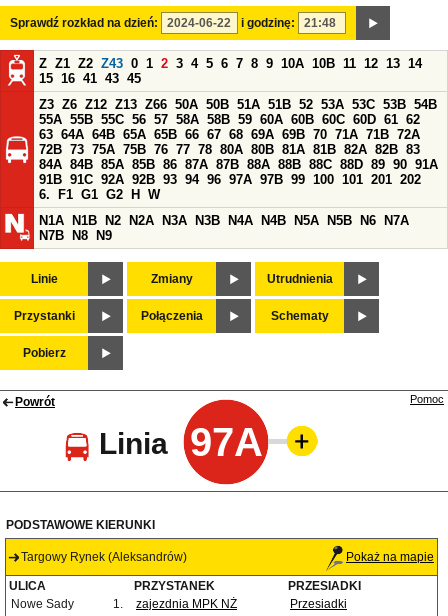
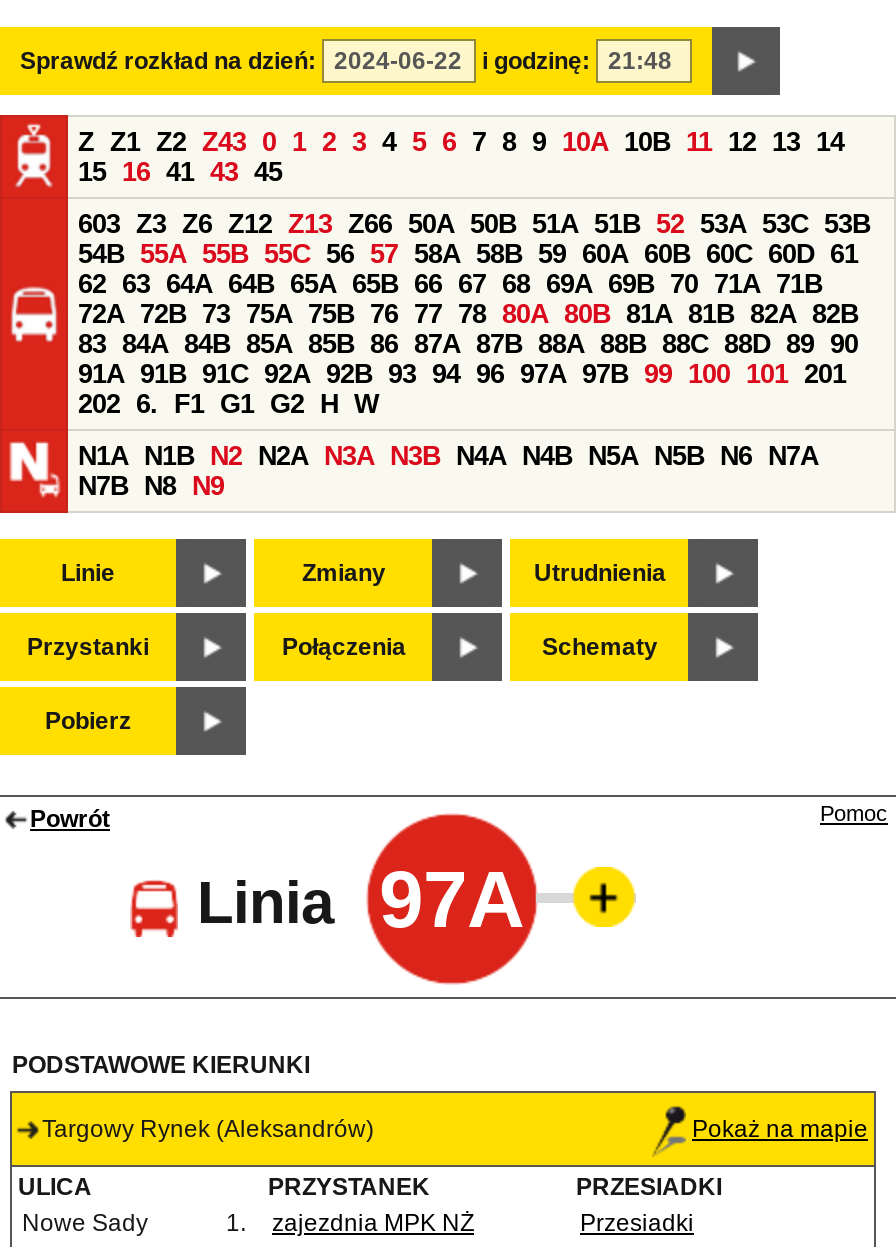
- Z3 Z6 Z12 Z13 Z66 50A 50B 51A 51B 52 53A 53C 53B 54B
- 55A 55B 55C 56 57 58A 58B 59 60A 60B 60C 60D 61 62
- 63 64A 64B 65A 65B 66 67 68 69A 69B 70 71A 71B 72A
- 72B 73 75A 75B 76 77 78 80A 80B 81A 81B 82A 82B 83
- 84A 84B 85A 85B 86 87A 87B 88A 88B 88C 88D 89 90 91A
- 91B 91C 92A 92B 93 94 96 97A 97B 99 100 101 201 202
- 6. F1 G1 G2 H W
+ 603 Z3 Z6 Z12 Z13 Z66 50A 50B 51A 51B 52 53A 53C 53B
+ 54B 55A 55B 55C 56 57 58A 58B 59 60A 60B 60C 60D 61
+ 62 63 64A 64B 65A 65B 66 67 68 69A 69B 70 71A 71B
+ 72A 72B 73 75A 75B 76 77 78 80A 80B 81A 81B 82A 82B
+ 83 84A 84B 85A 85B 86 87A 87B 88A 88B 88C 88D 89 90
+ 91A 91B 91C 92A 92B 93 94 96 97A 97B 99 100 101 201
+ 202 6. F1 G1 G2 H W
